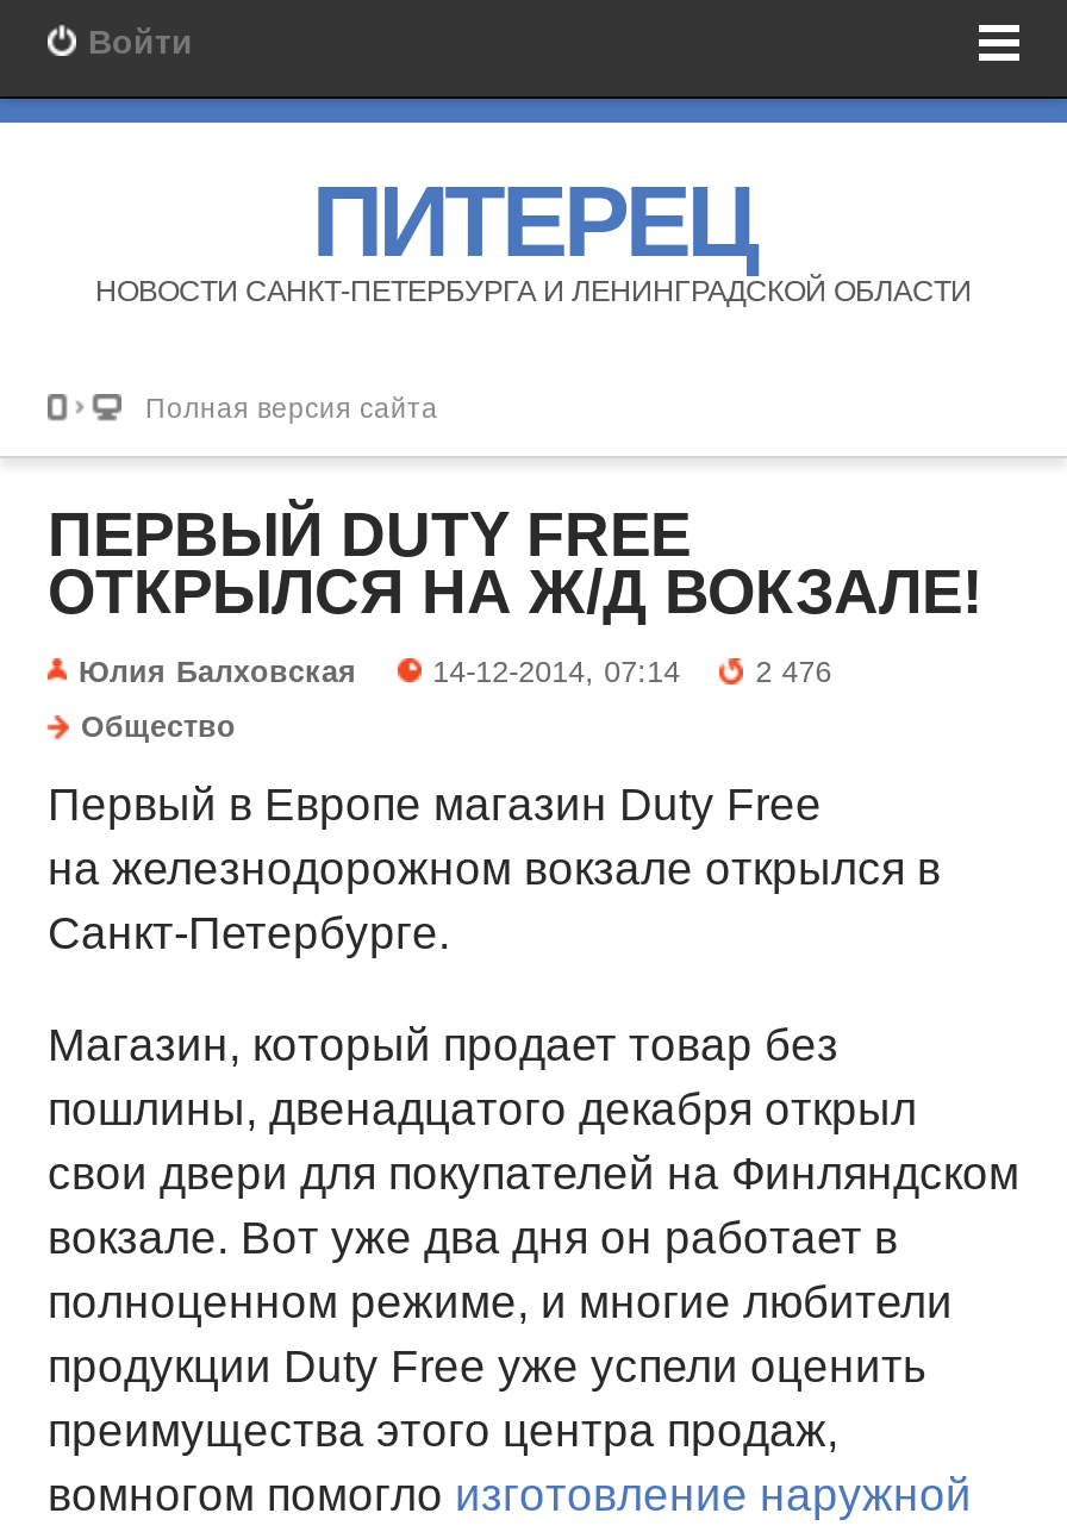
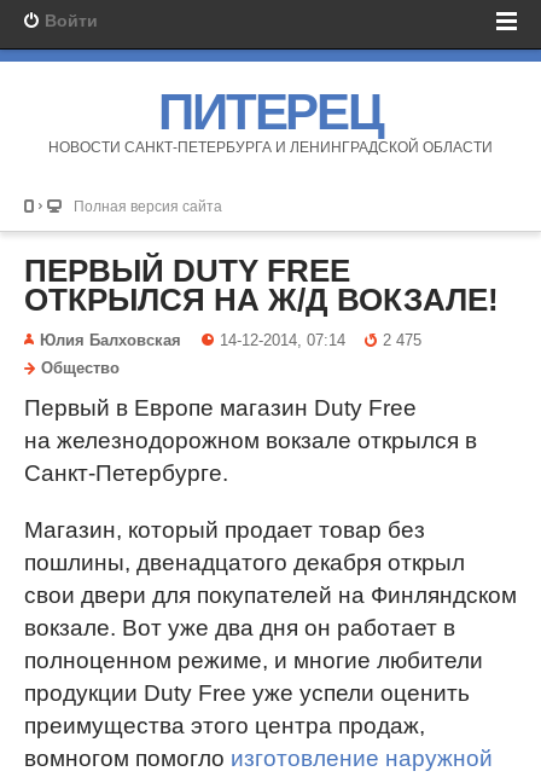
- 2 476
+ 2 475
